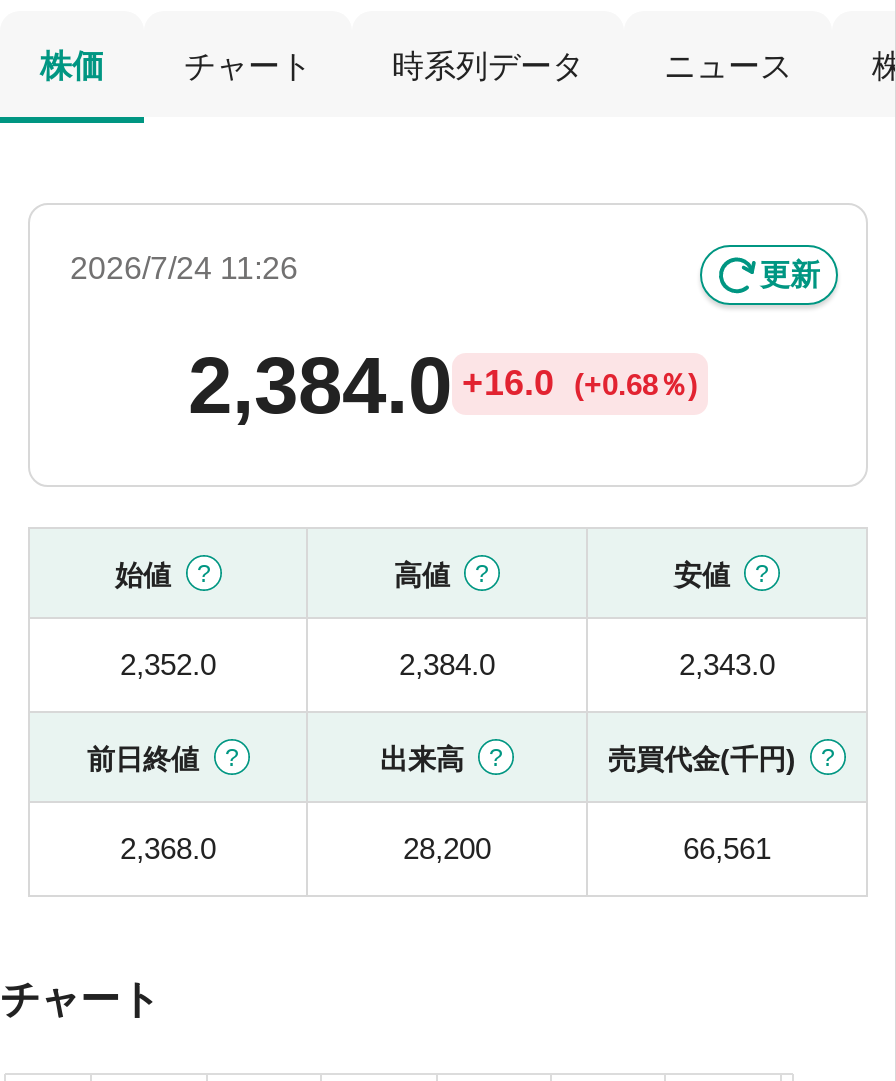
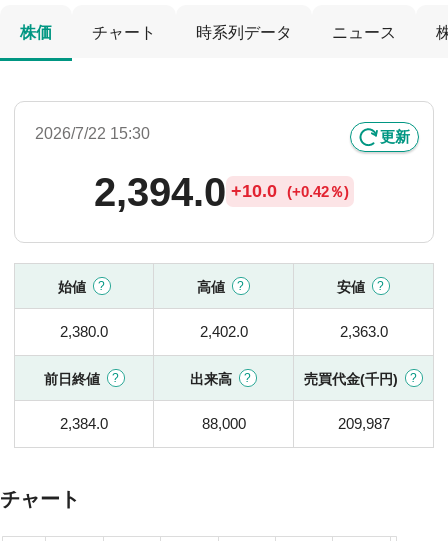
- 2026/7/24 11:26
+ 2026/7/22 15:30

- 2,384.0 +16.0 (+0.68％)
+ 2,394.0 +10.0 (+0.42％)

- 2,352.0
+ 2,380.0

- 2,384.0
+ 2,402.0

- 2,343.0
+ 2,363.0

- 2,368.0
+ 2,384.0

- 28,200
+ 88,000

- 66,561
+ 209,987
